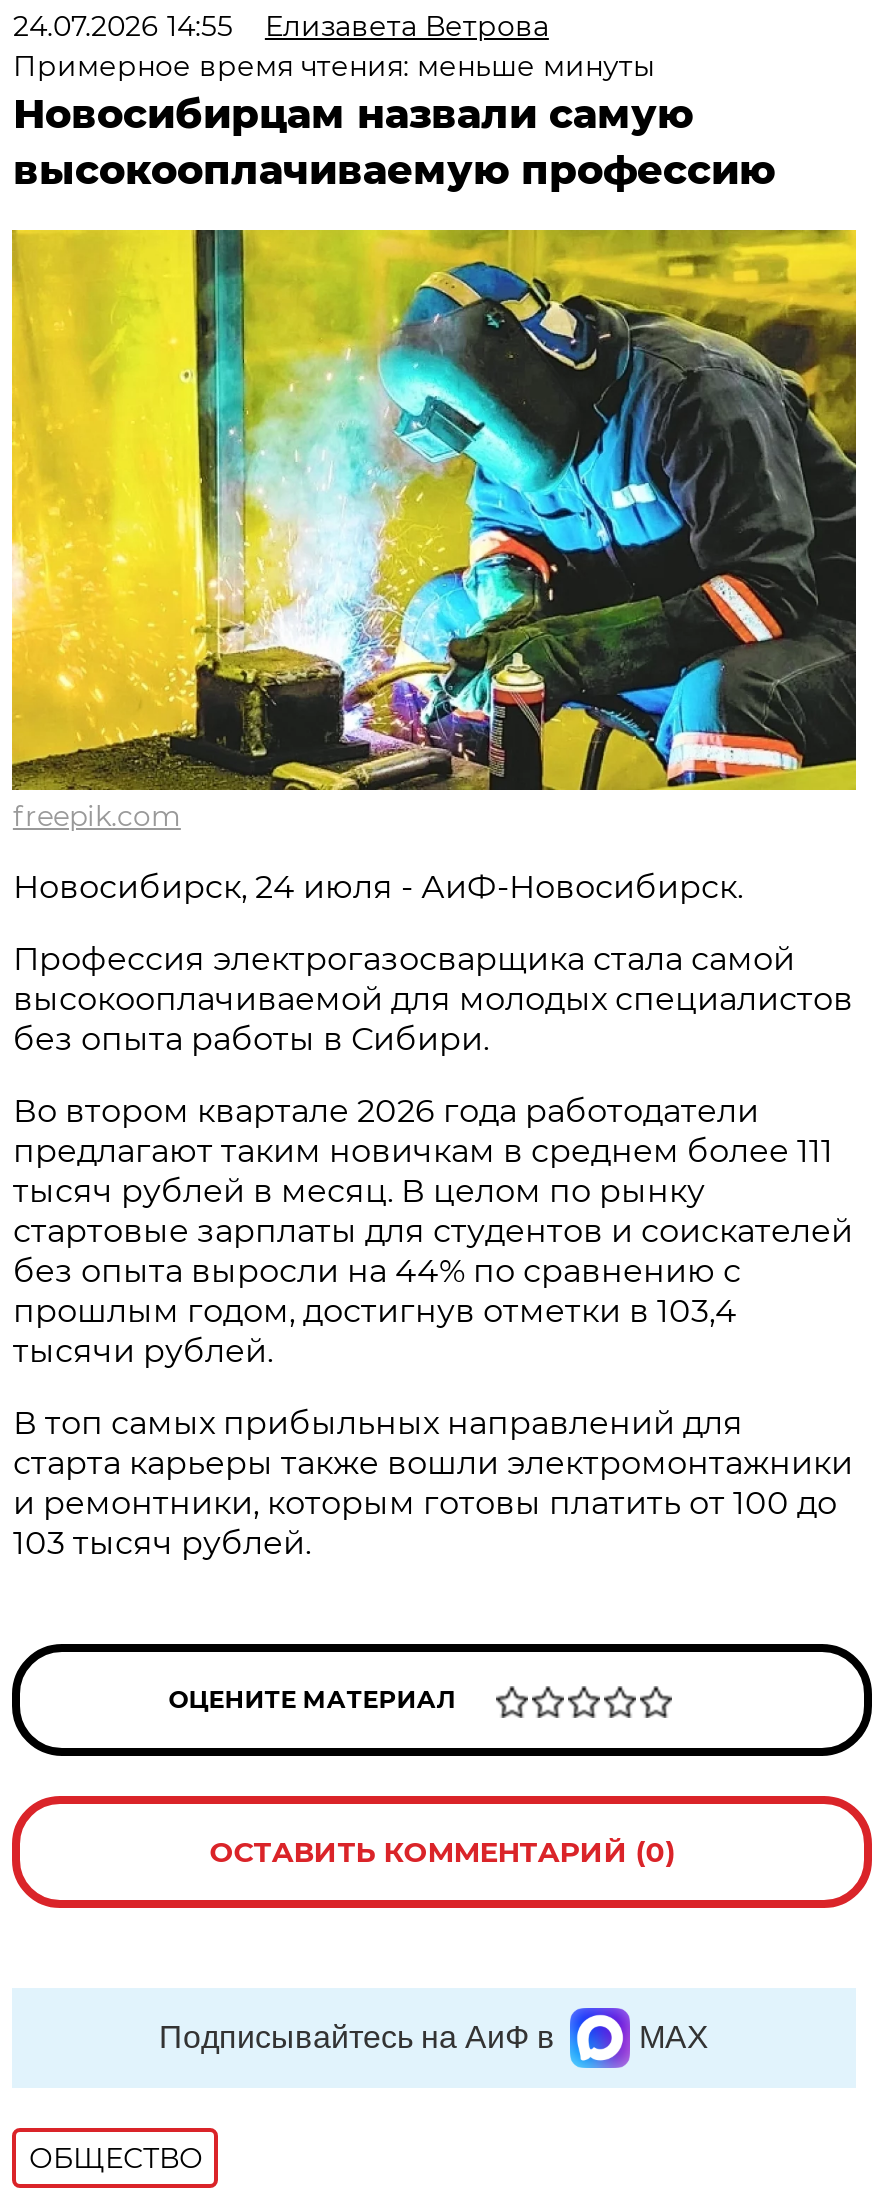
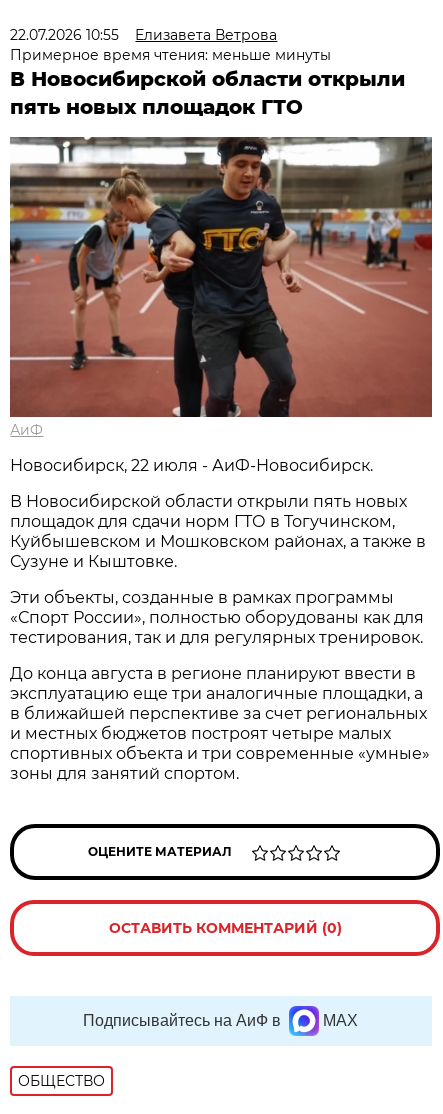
- 24.07.2026 14:55 Елизавета Ветрова
+ 22.07.2026 10:55 Елизавета Ветрова

- Новосибирцам назвали самую
- высокооплачиваемую профессию
+ В Новосибирской области открыли
+ пять новых площадок ГТО

- [image]
- freepik.com
+ [image]
+ АиФ

- Новосибирcк, 24 июля - АиФ-Новосибирск.
+ Новосибирcк, 22 июля - АиФ-Новосибирск.

- Профессия электрогазосварщика стала самой
- высокооплачиваемой для молодых специалистов
- без опыта работы в Сибири.
+ В Новосибирской области открыли пять новых
+ площадок для сдачи норм ГТО в Тогучинском,
+ Куйбышевском и Мошковском районах, а также в
+ Сузуне и Кыштовке.

- Во втором квартале 2026 года работодатели
- предлагают таким новичкам в среднем более 111
- тысяч рублей в месяц. В целом по рынку
- стартовые зарплаты для студентов и соискателей
- без опыта выросли на 44% по сравнению с
- прошлым годом, достигнув отметки в 103,4
- тысячи рублей.
+ Эти объекты, созданные в рамках программы
+ «Спорт России», полностью оборудованы как для
+ тестирования, так и для регулярных тренировок.

- В топ самых прибыльных направлений для
- старта карьеры также вошли электромонтажники
- и ремонтники, которым готовы платить от 100 до
- 103 тысяч рублей.
+ До конца августа в регионе планируют ввести в
+ эксплуатацию еще три аналогичные площадки, а
+ в ближайшей перспективе за счет региональных
+ и местных бюджетов построят четыре малых
+ спортивных объекта и три современные «умные»
+ зоны для занятий спортом.
